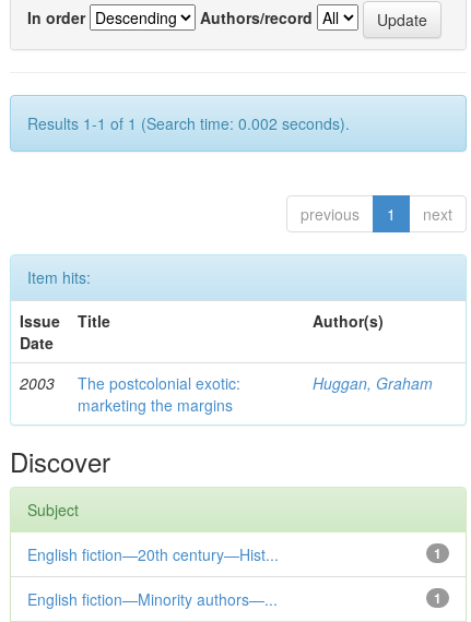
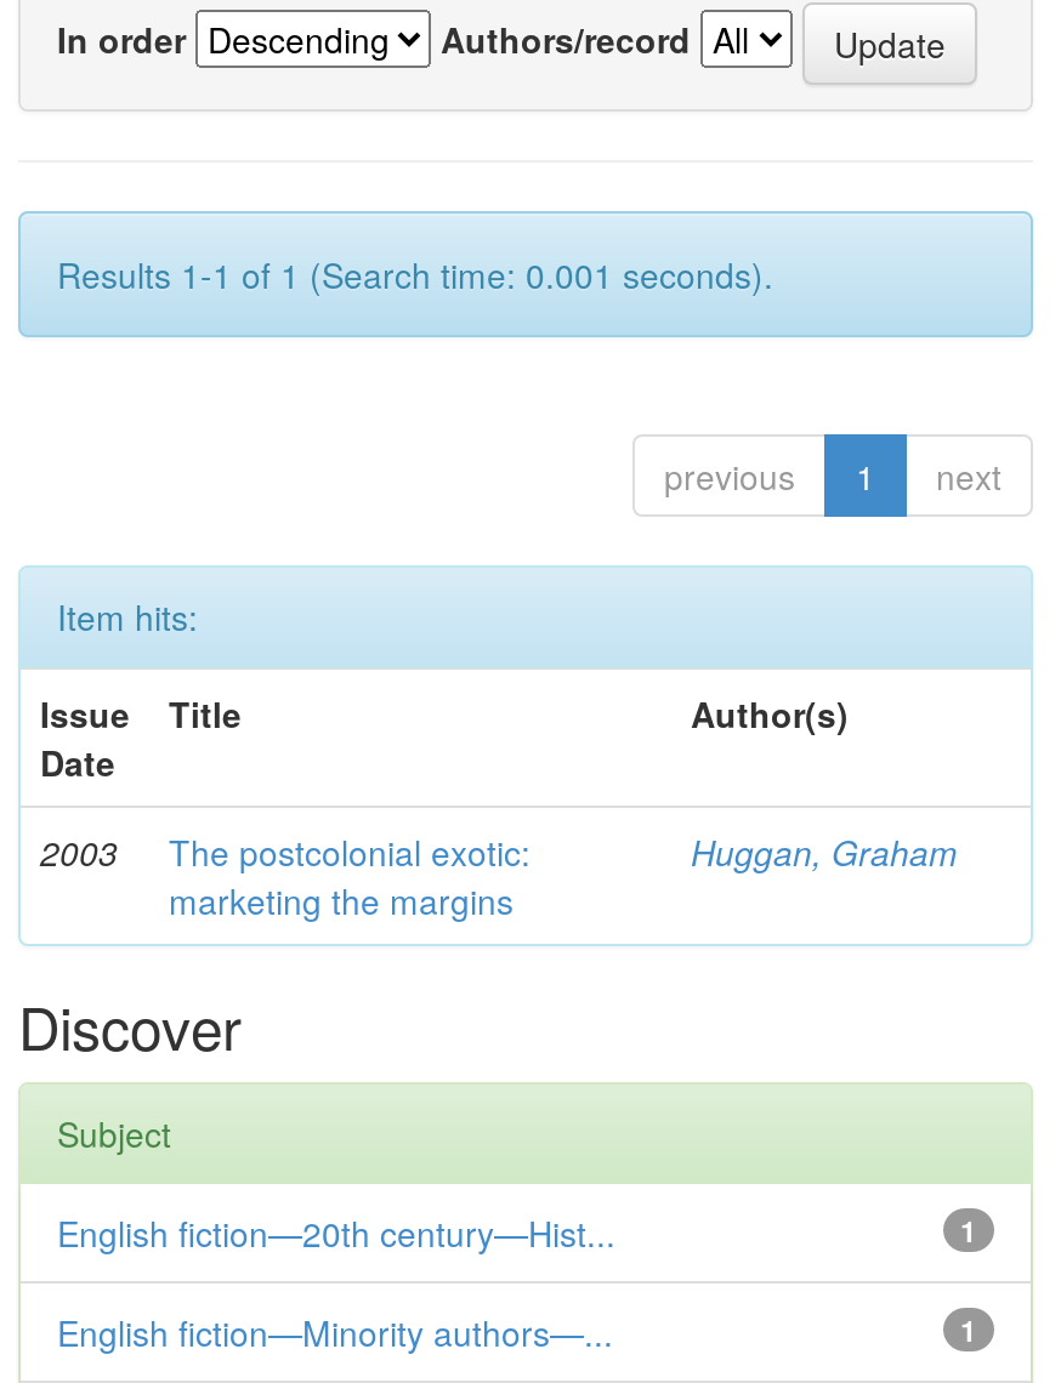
- Results 1-1 of 1 (Search time: 0.002 seconds).
+ Results 1-1 of 1 (Search time: 0.001 seconds).
